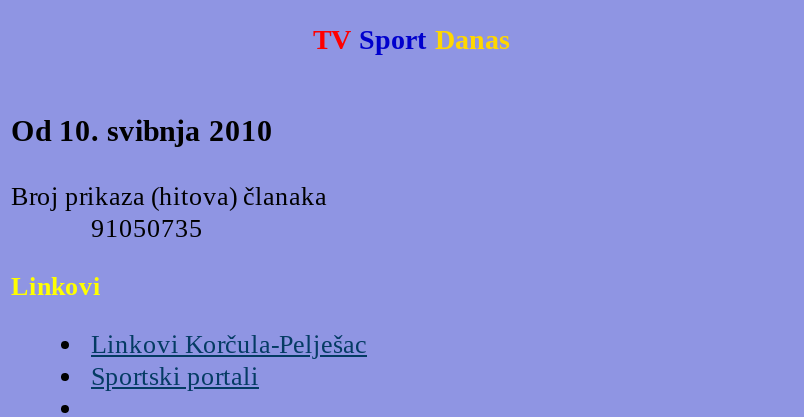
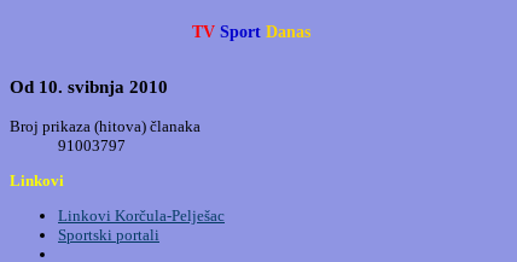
- 91050735
+ 91003797
